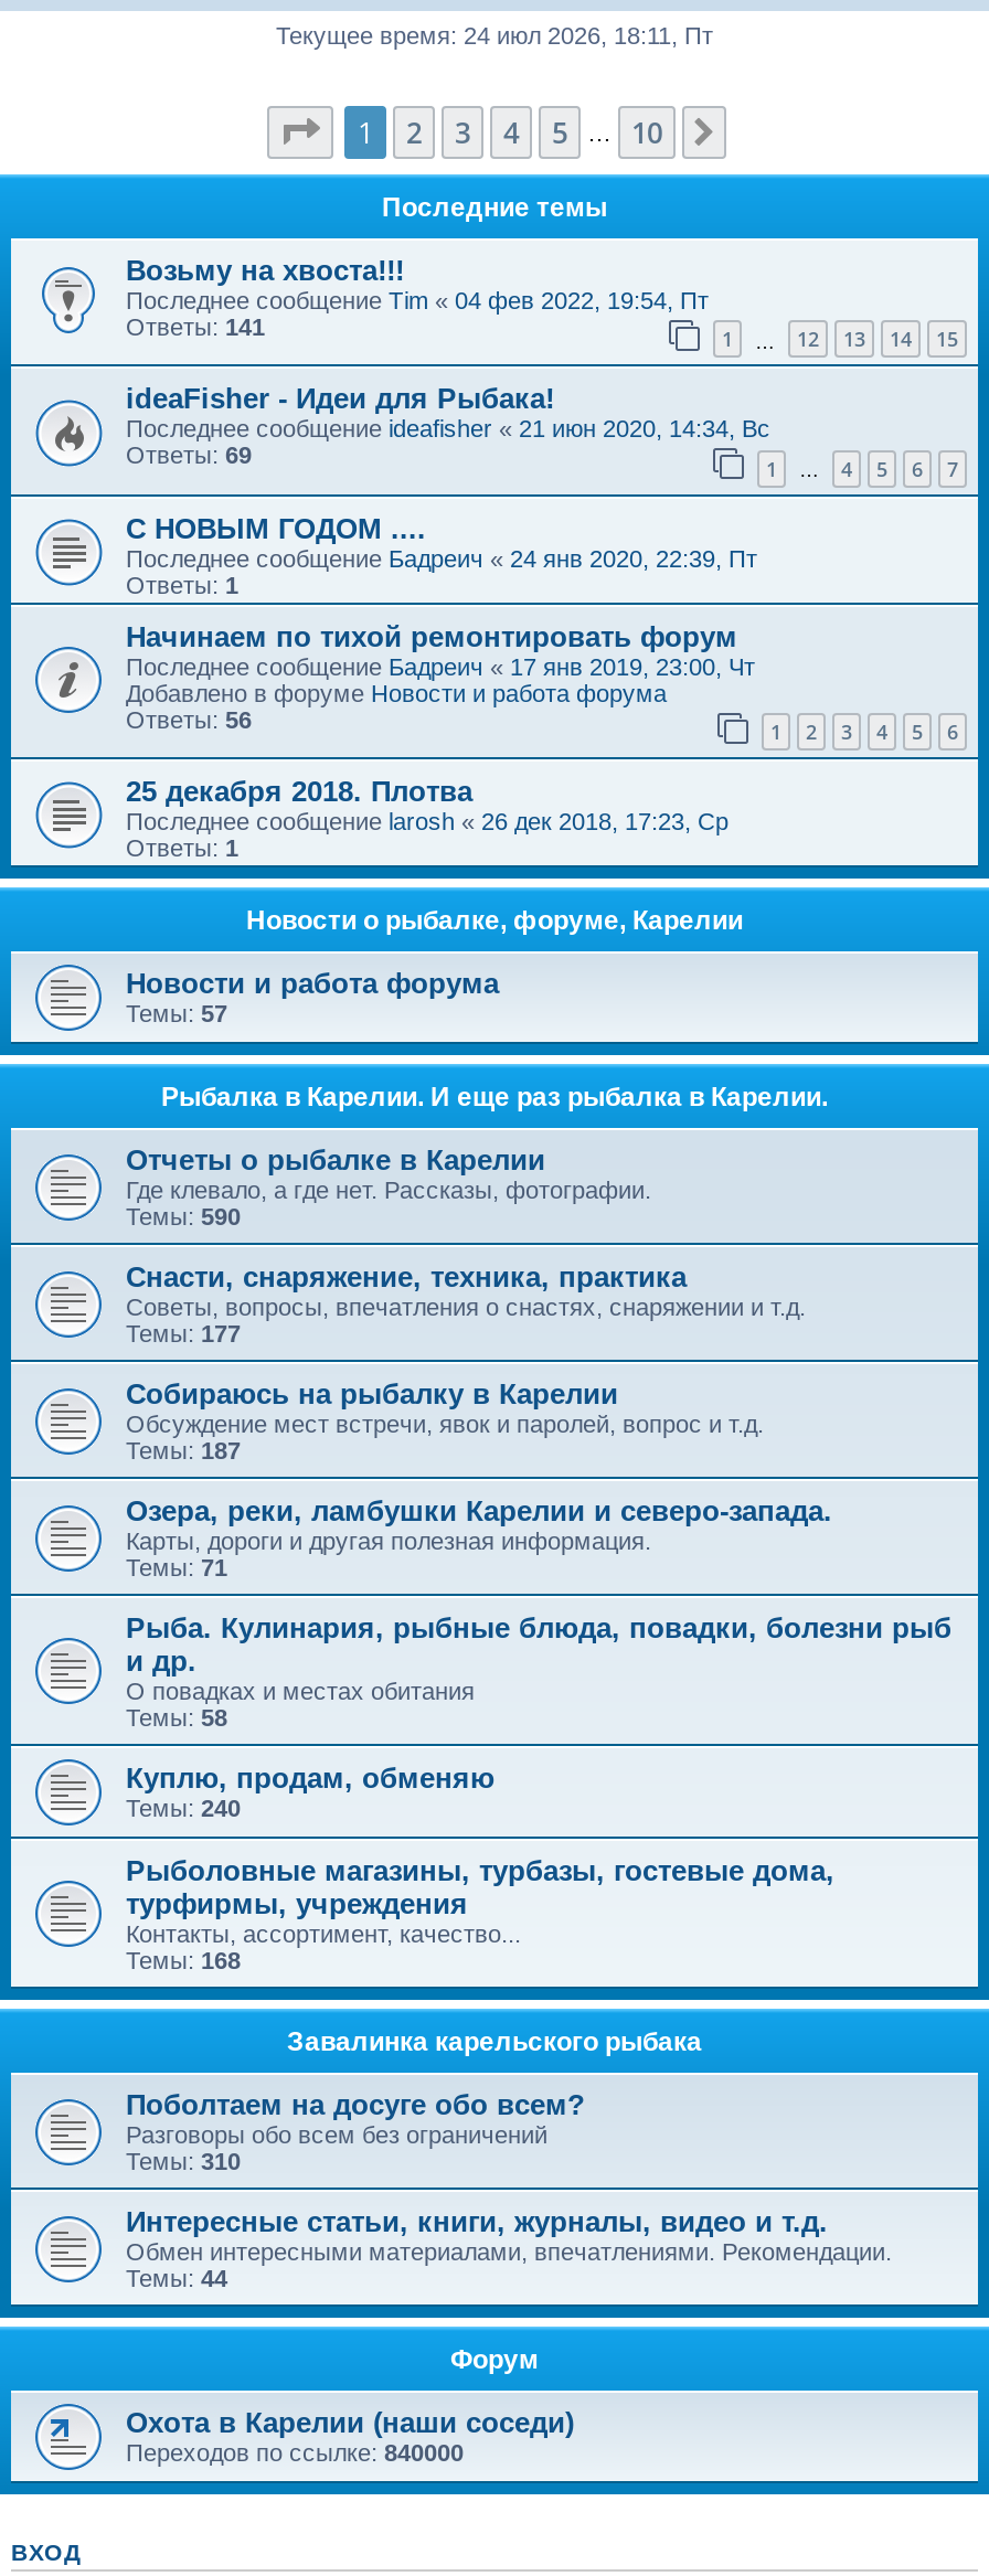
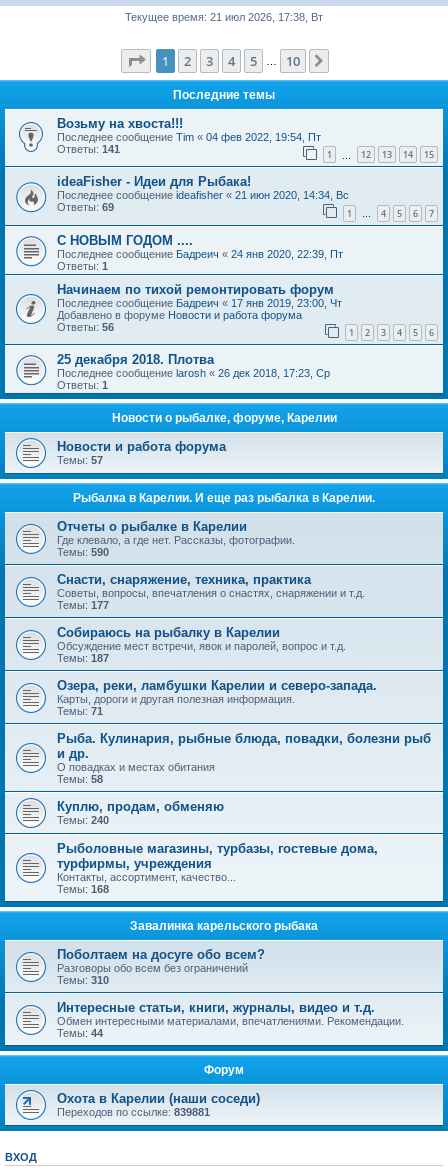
- Текущее время: 24 июл 2026, 18:11, Пт
+ Текущее время: 21 июл 2026, 17:38, Вт

- Переходов по ссылке:840000
+ Переходов по ссылке:839881
